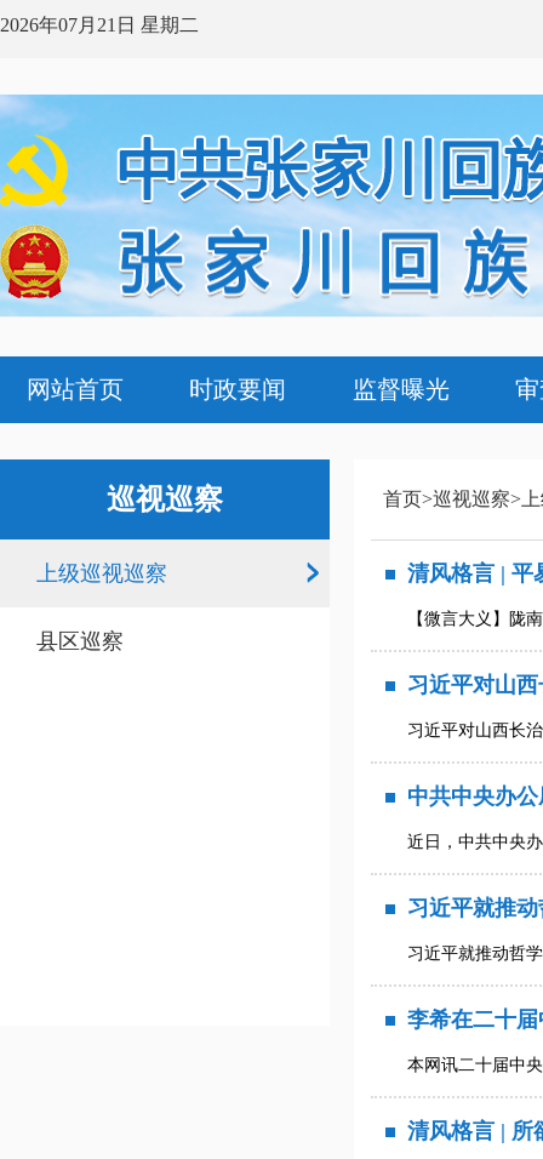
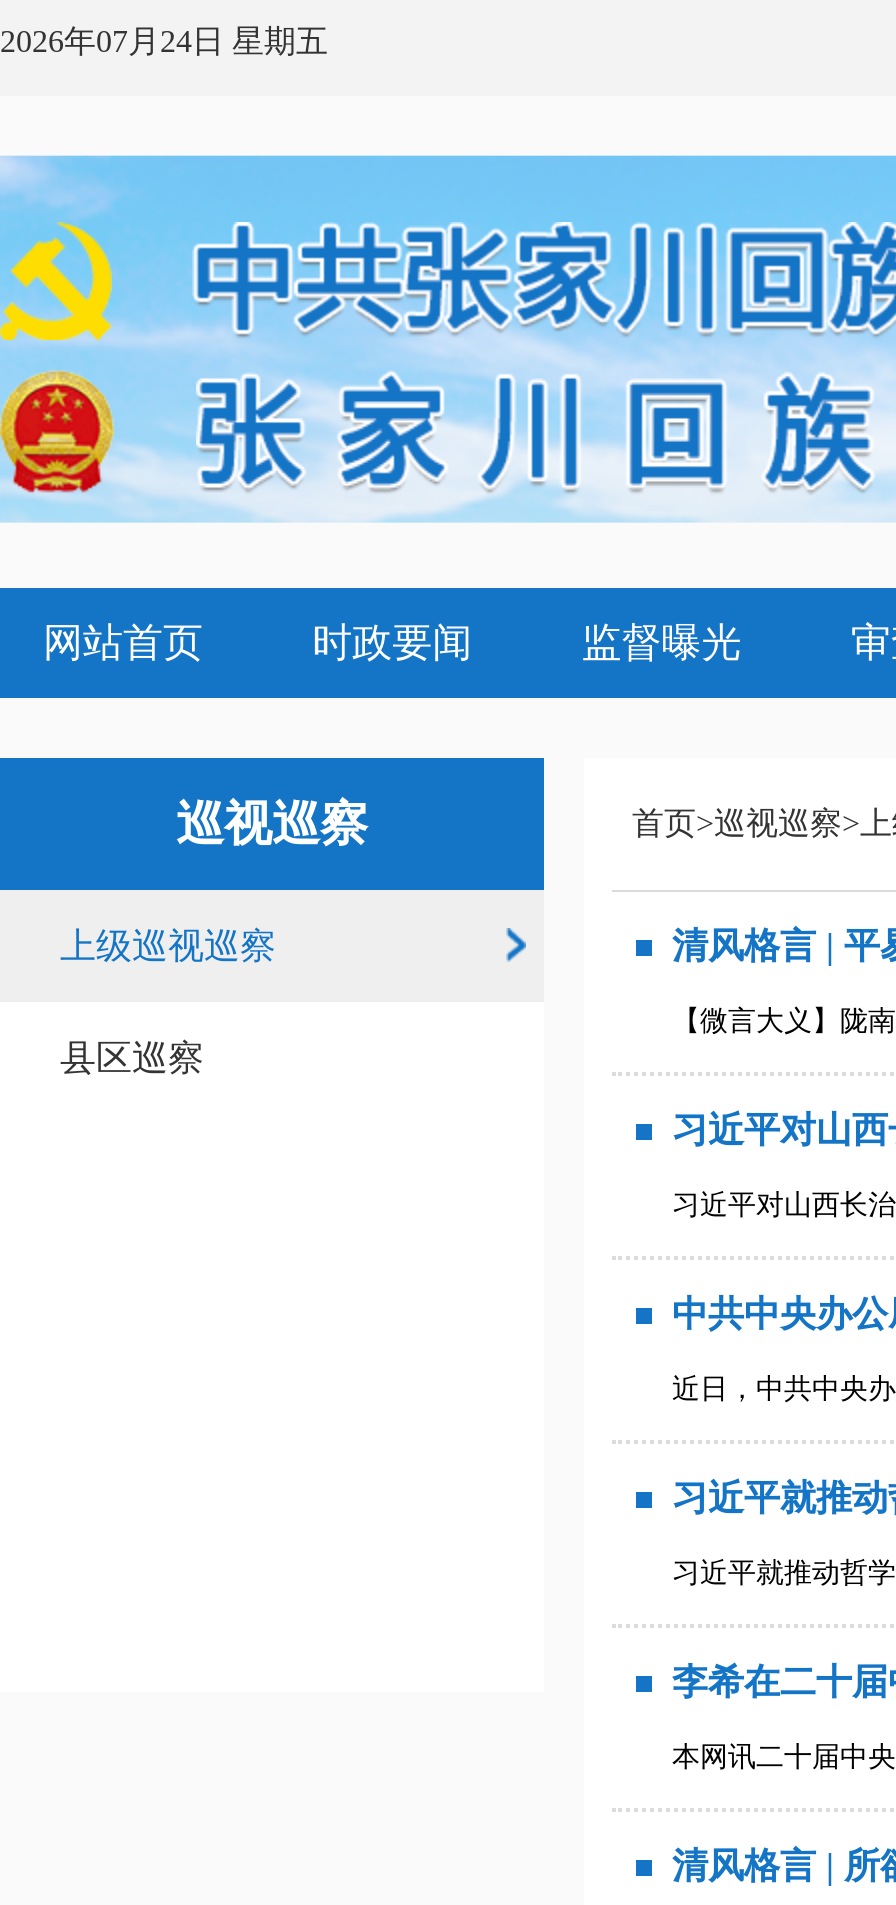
- 2026年07月21日 星期二
+ 2026年07月24日 星期五
